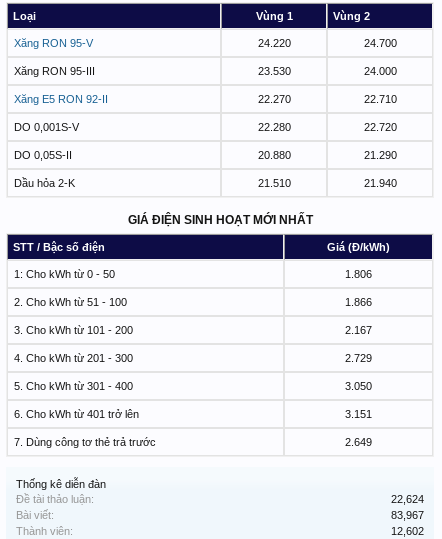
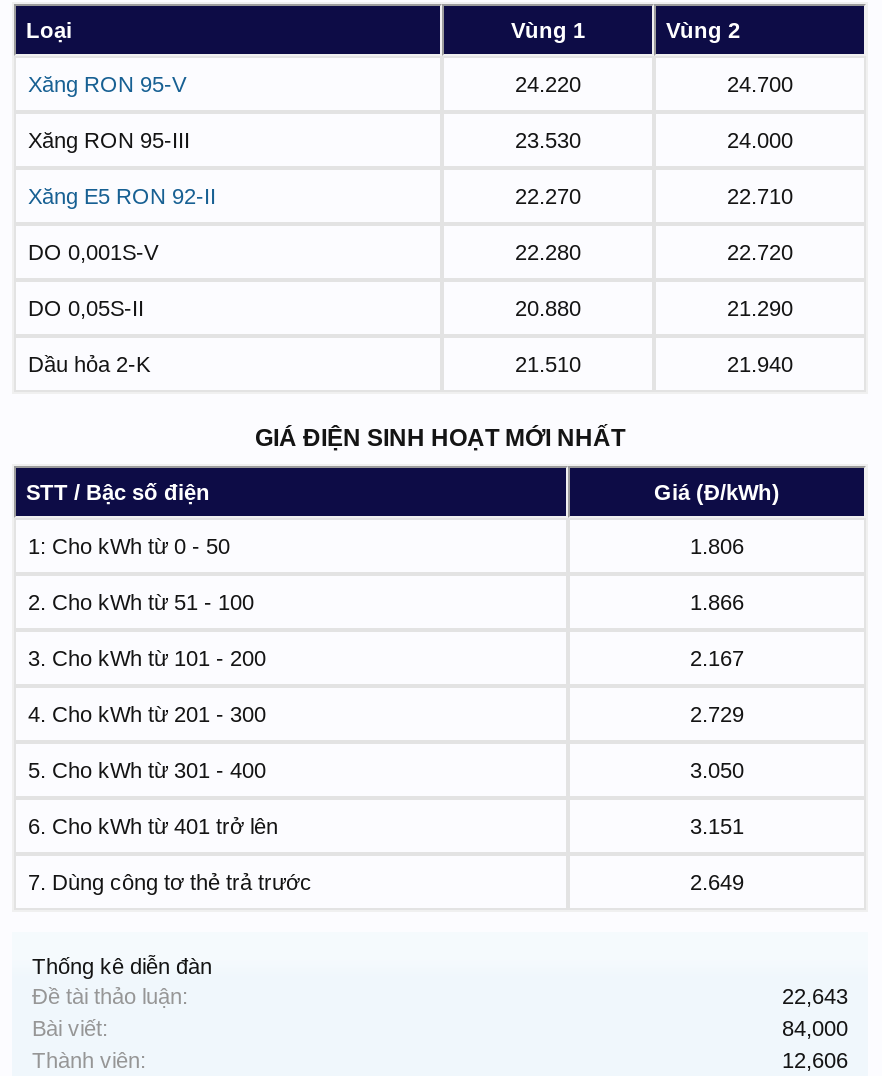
- 22,624
+ 22,643

- 83,967
+ 84,000

- 12,602
+ 12,606
